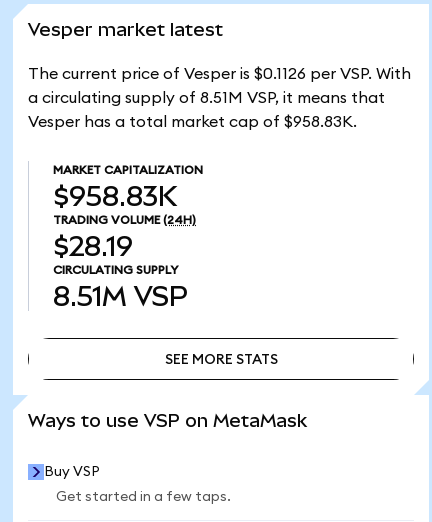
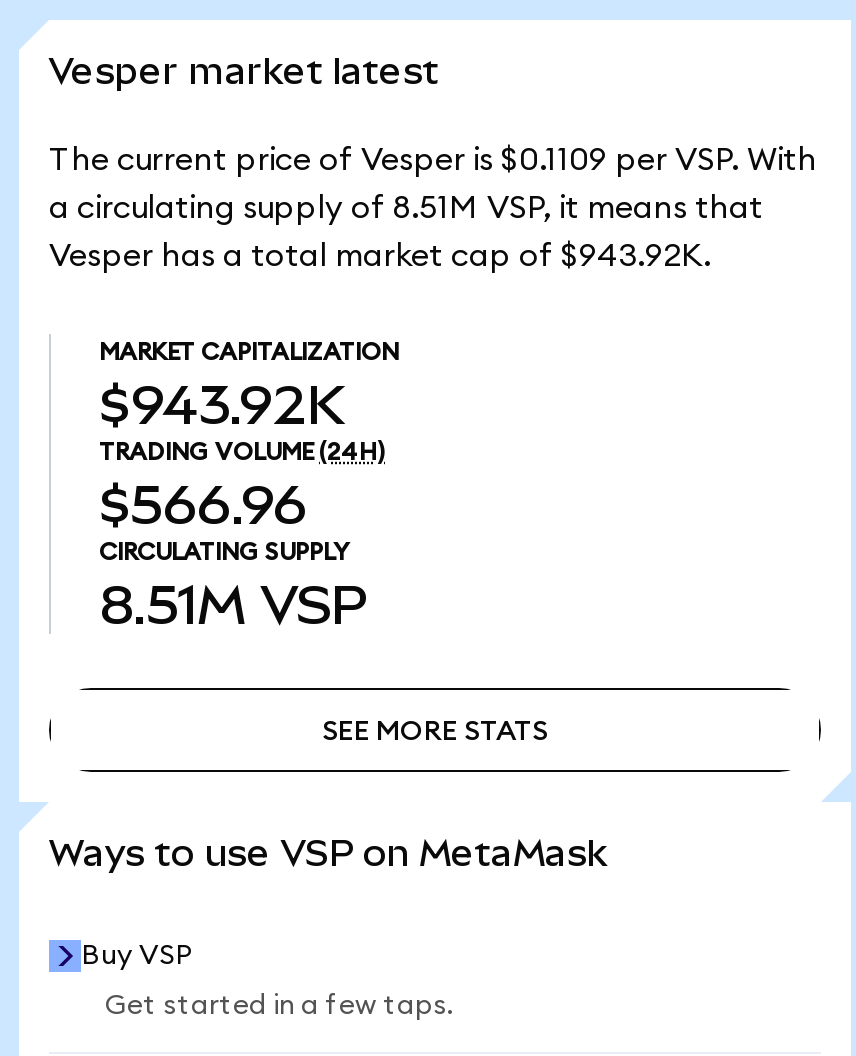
- The current price of Vesper is $0.1126 per VSP. With
+ The current price of Vesper is $0.1109 per VSP. With

- Vesper has a total market cap of $958.83K.
+ Vesper has a total market cap of $943.92K.

- $958.83K
+ $943.92K

- $28.19
+ $566.96
